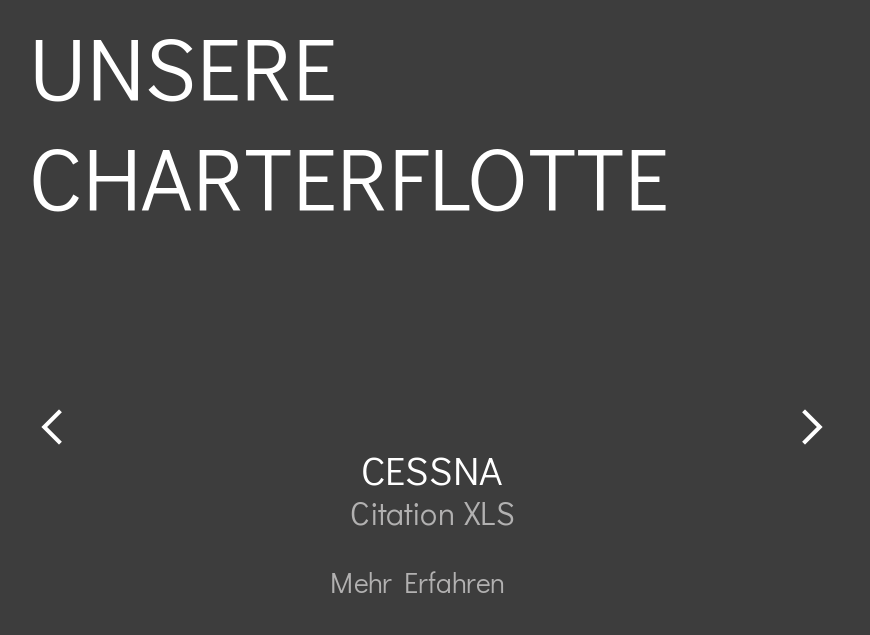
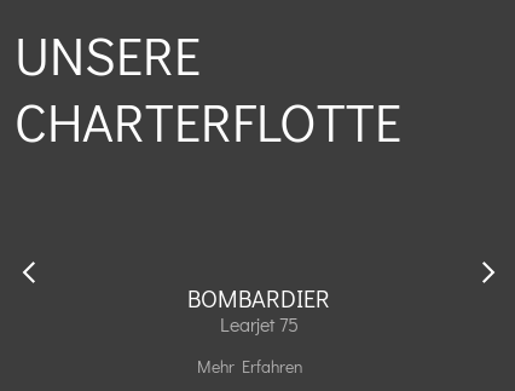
- CESSNA
- Citation XLS
+ BOMBARDIER
+ Learjet 75
